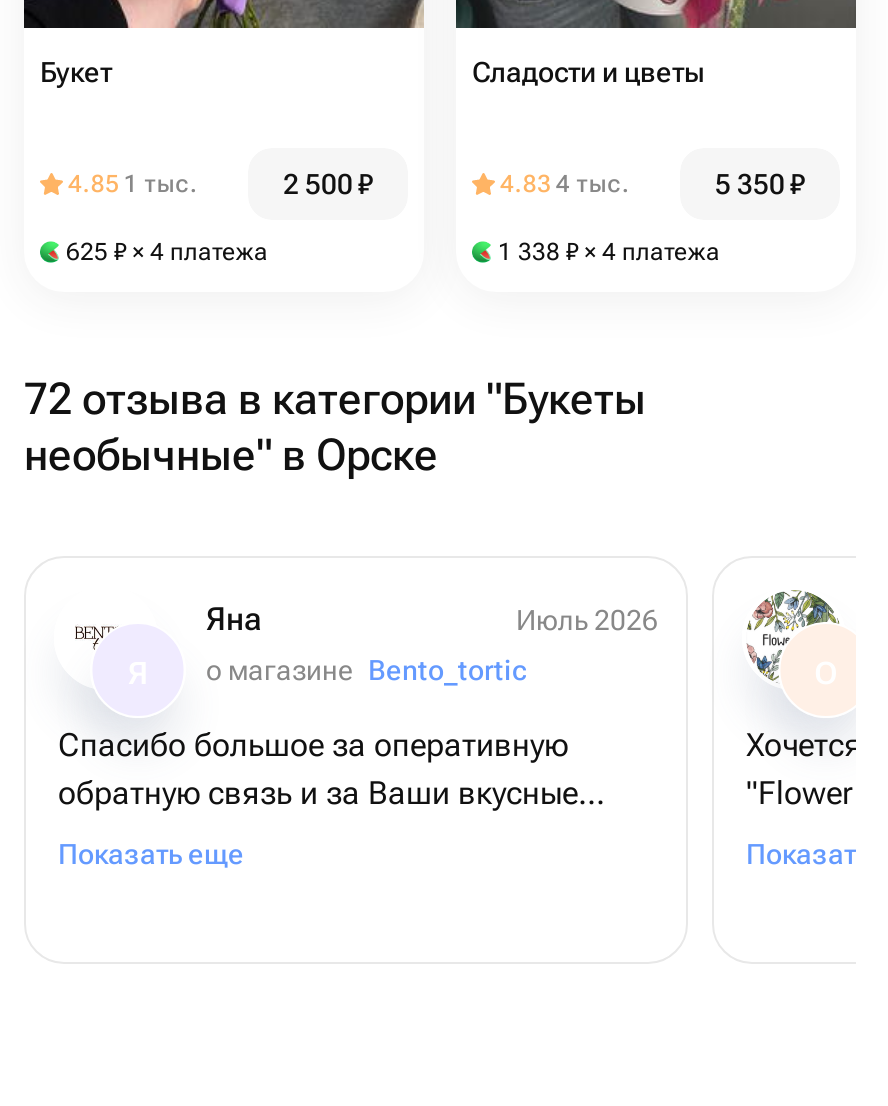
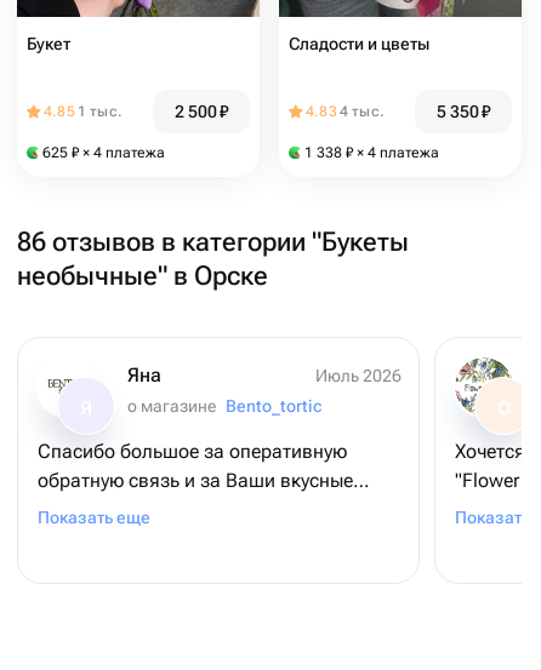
- 72 отзыва в категории "Букеты
+ 86 отзывов в категории "Букеты
